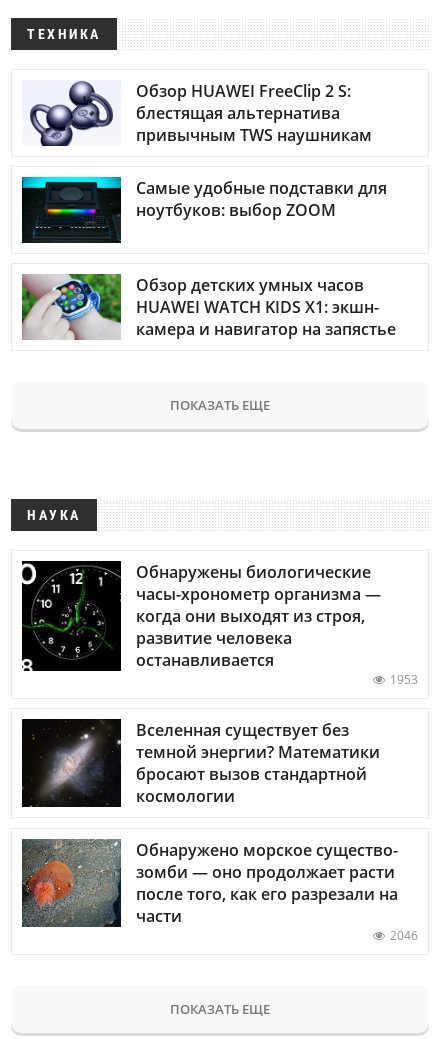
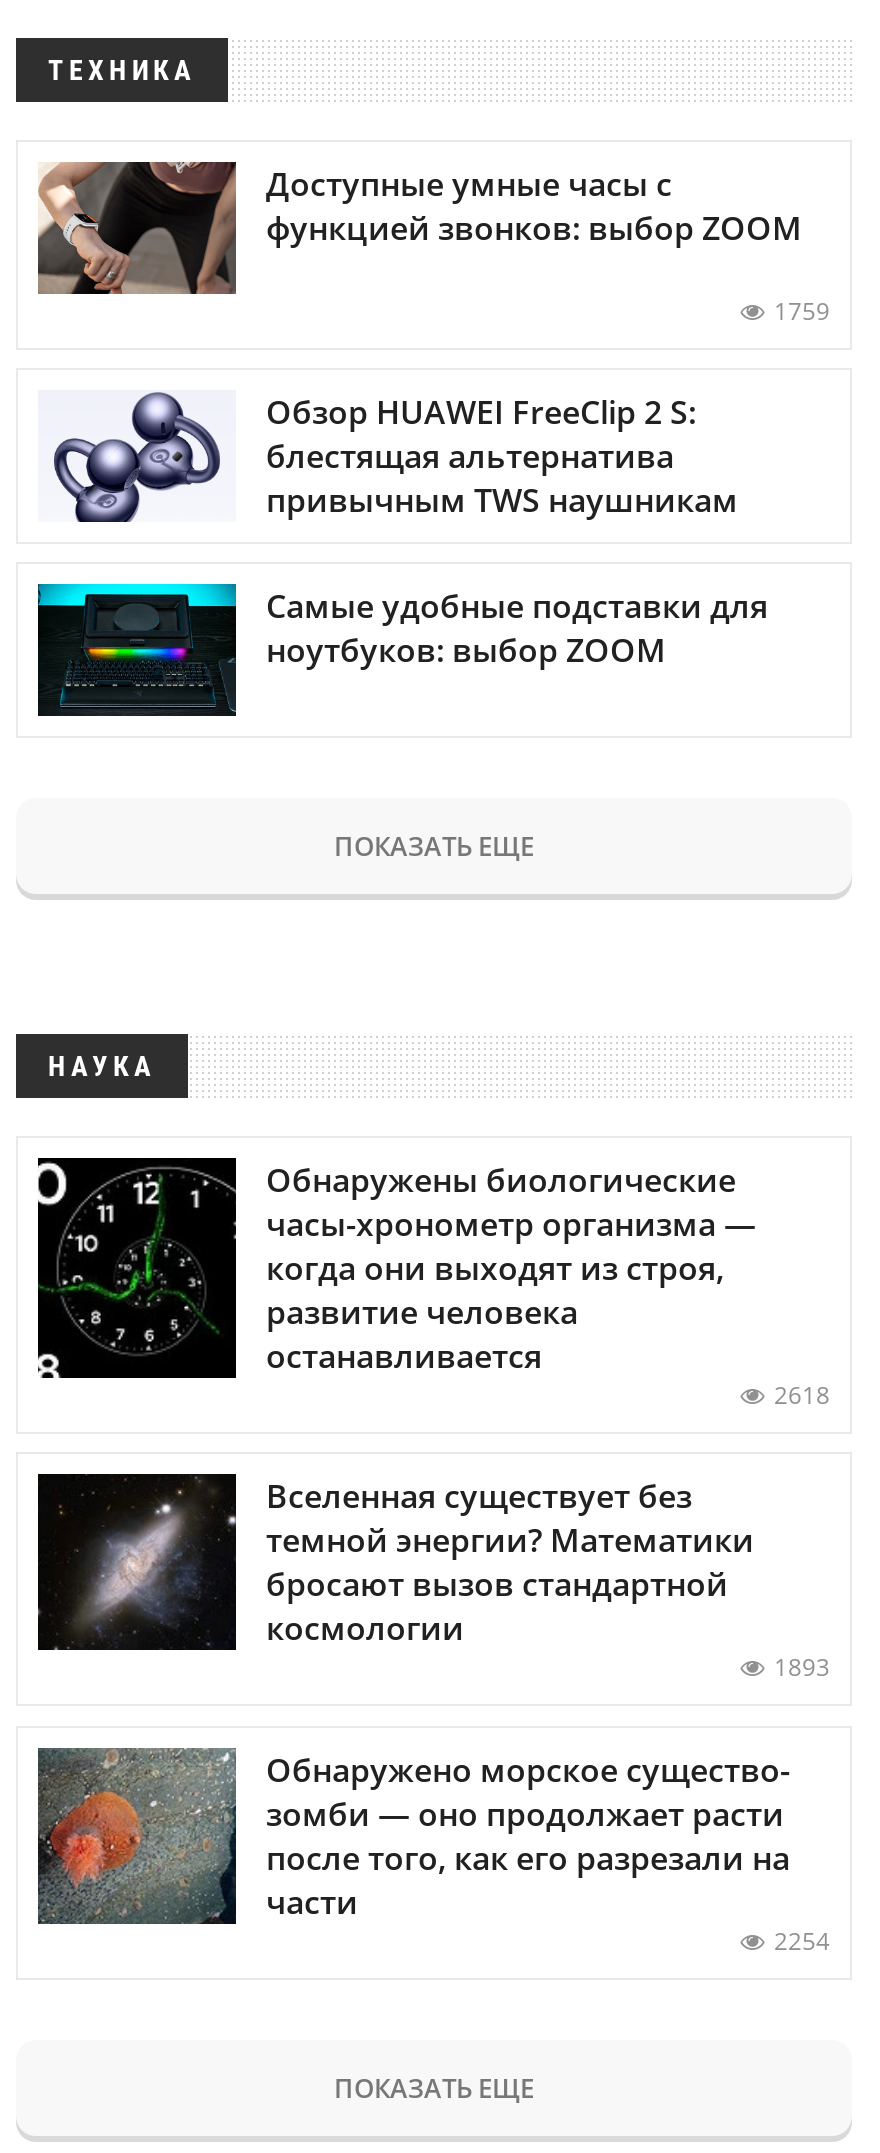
+ [image]
+ Доступные умные часы с
+ функцией звонков: выбор ZOOM
+ 1759

moved down: [image] | Обзор HUAWEI FreeClip 2 S: | блестящая альтернатива | привычным TWS наушникам | Самые удобные подставки для | ноутбуков: выбор ZOOM

- [image]
- Обзор детских умных часов
- HUAWEI WATCH KIDS X1: экшн-
- камера и навигатор на запястье

- 1953
+ 2618

+ 1893

- 2046
+ 2254
